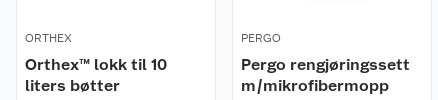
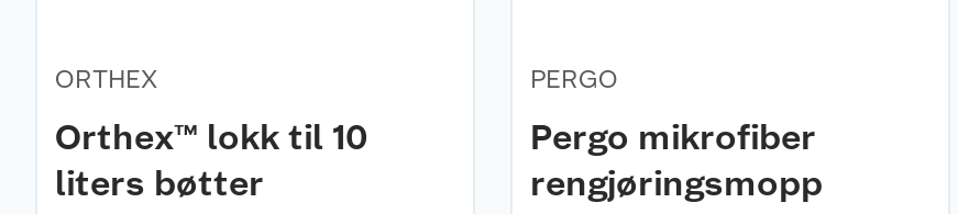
- Pergo rengjøringssett
- m/mikrofibermopp
+ Pergo mikrofiber
+ rengjøringsmopp
